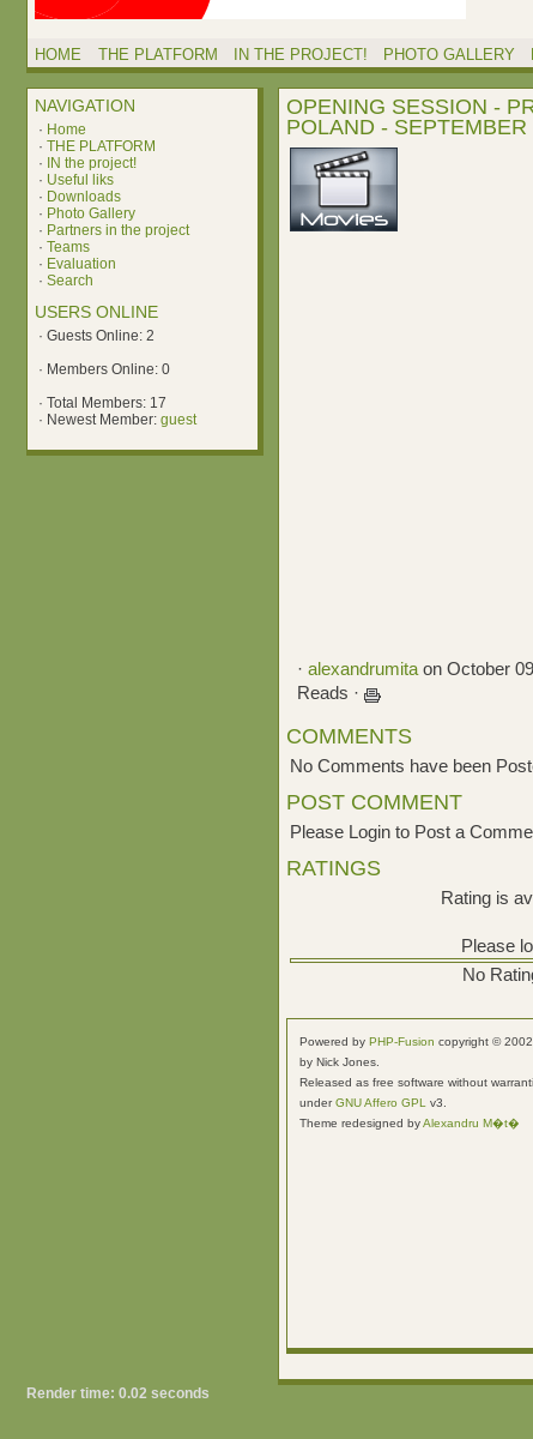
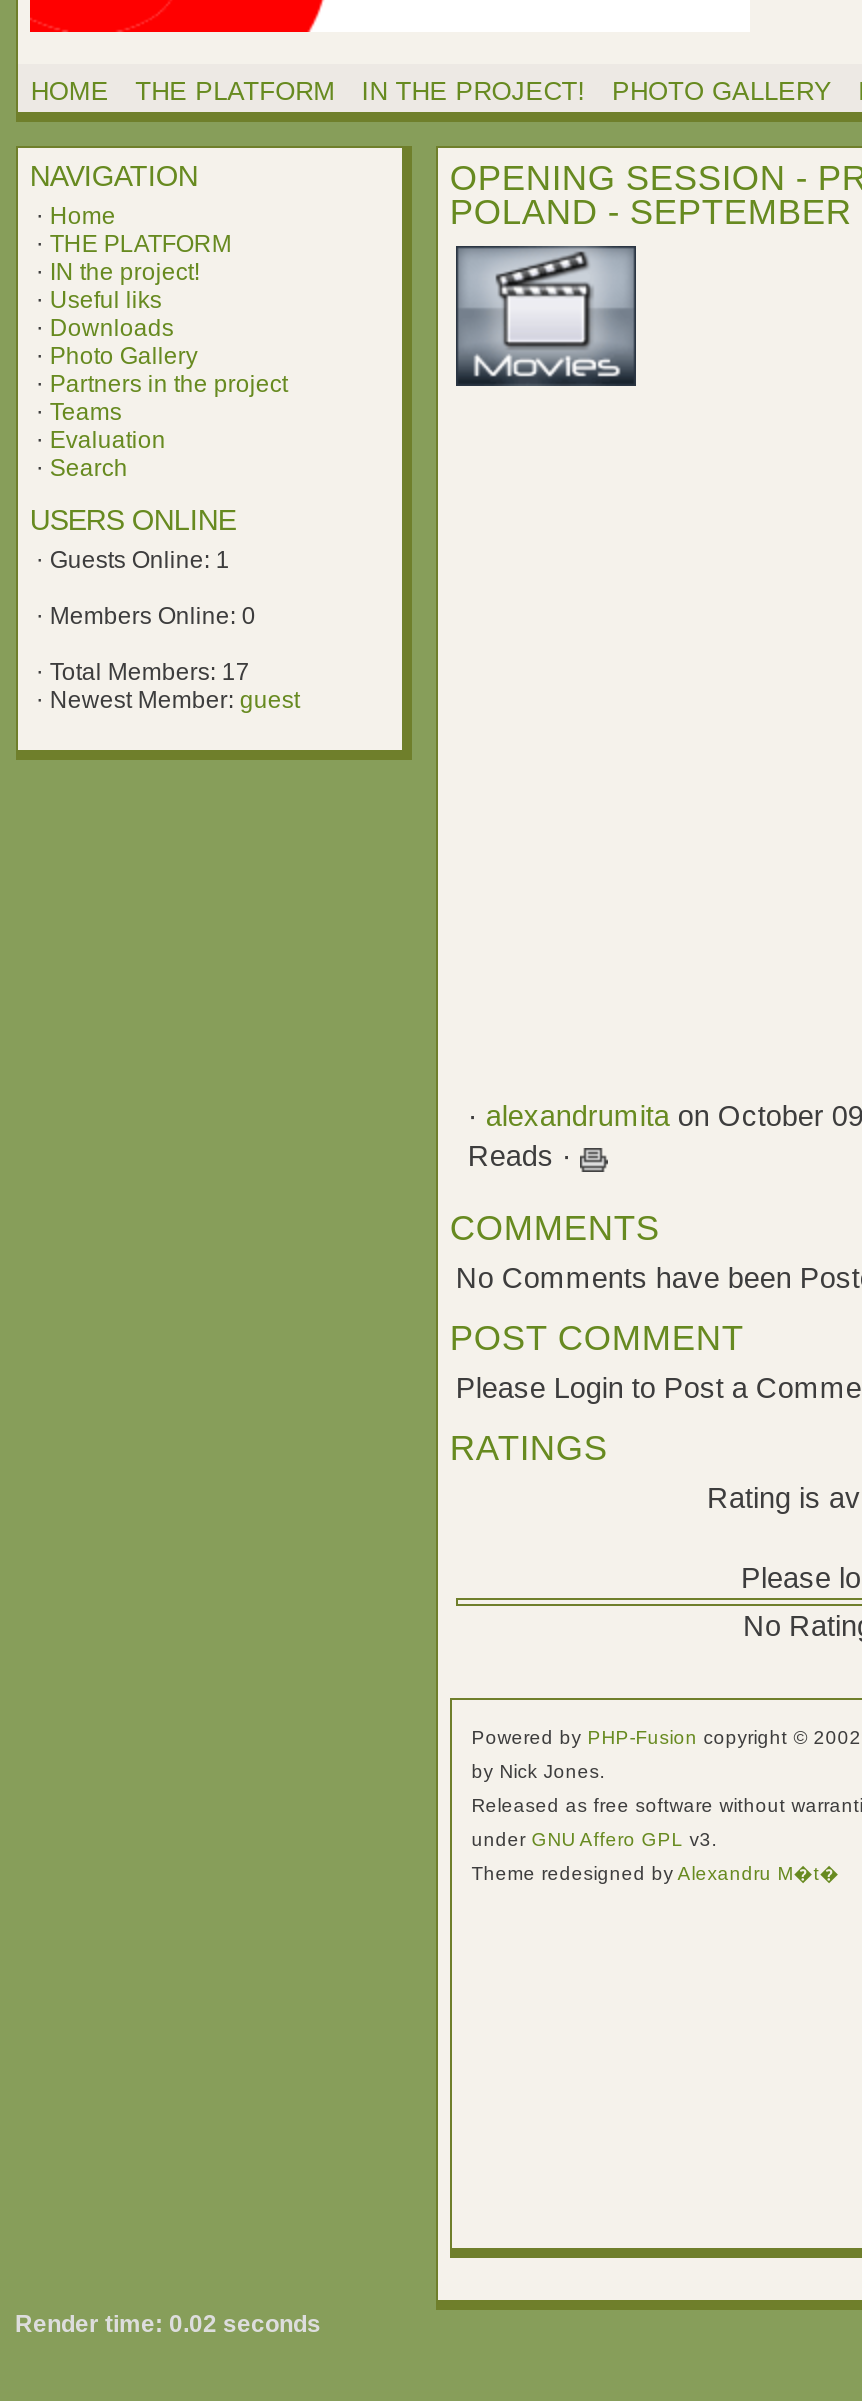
- · Guests Online: 2
+ · Guests Online: 1
